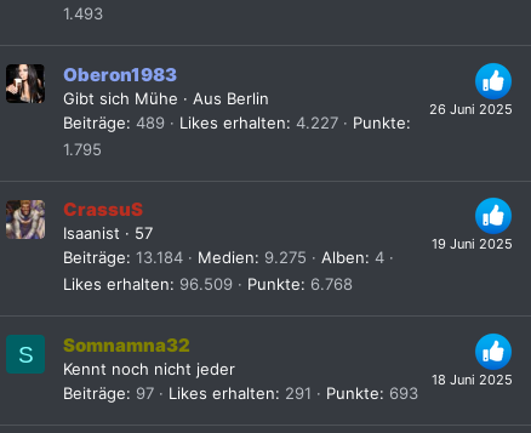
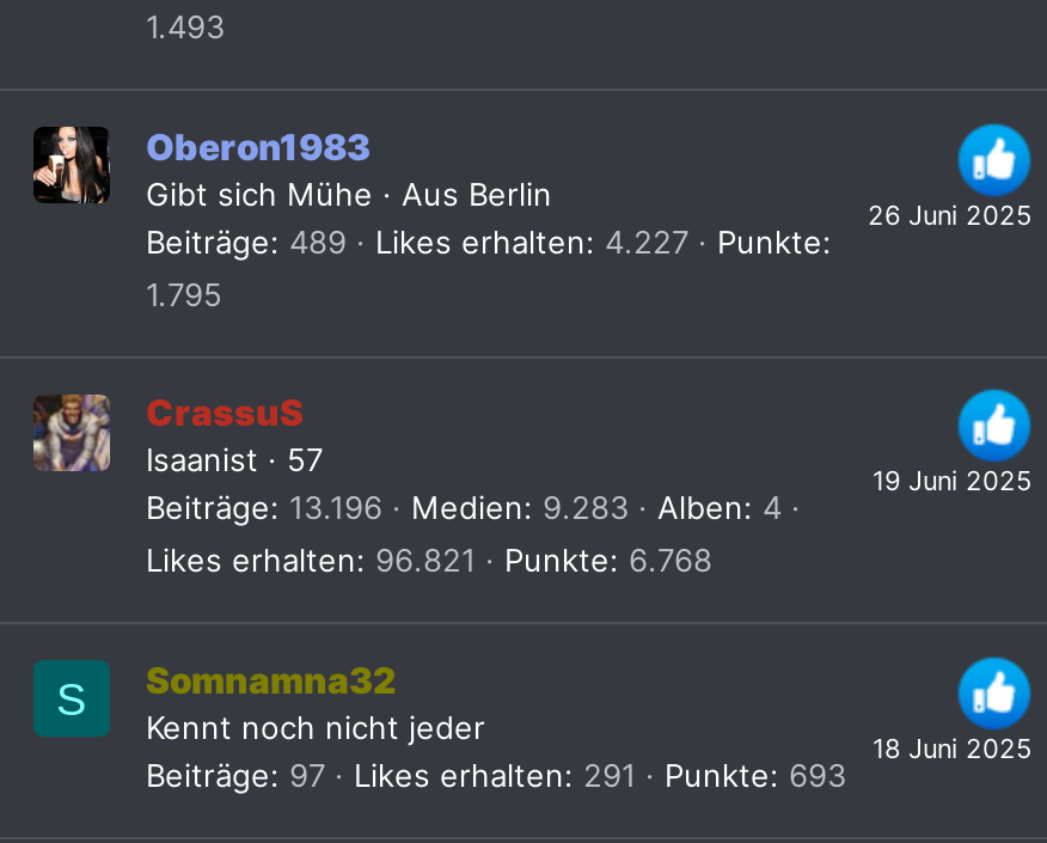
- Beiträge 13.184
+ Beiträge 13.196

- Medien 9.275
+ Medien 9.283

- Likes erhalten 96.509
+ Likes erhalten 96.821
